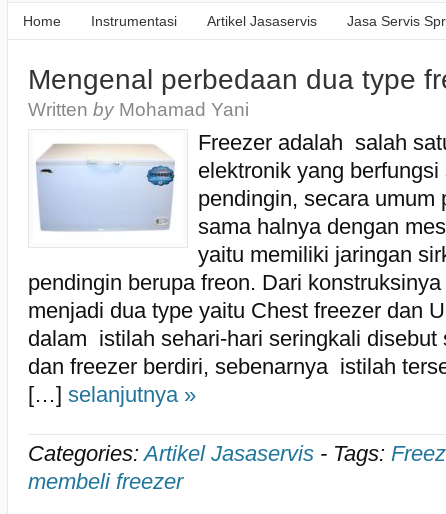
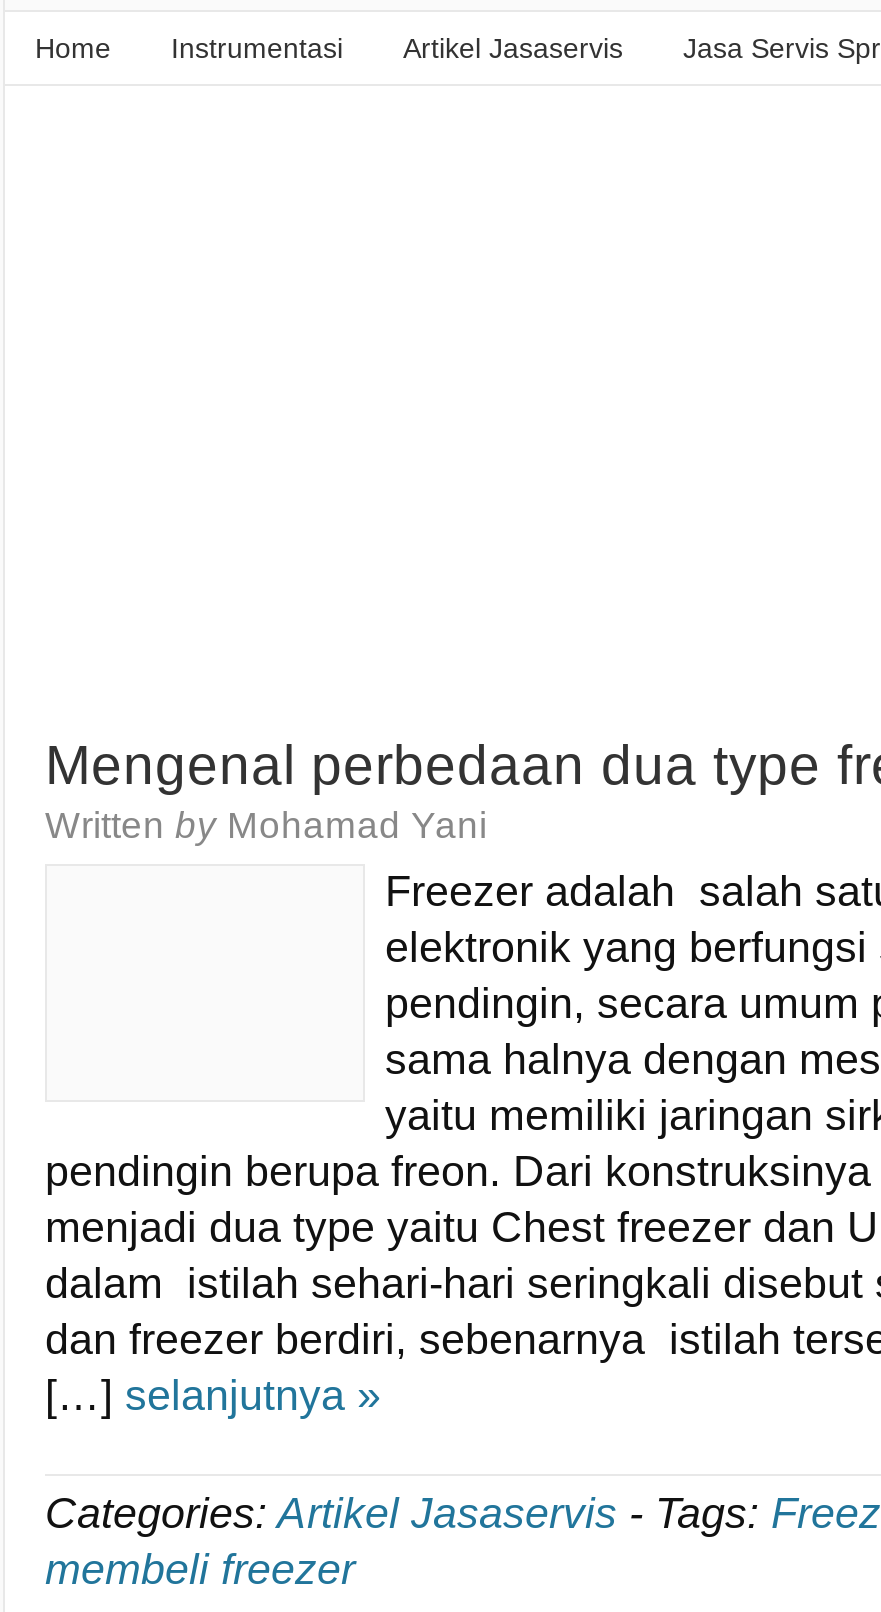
- [image]
